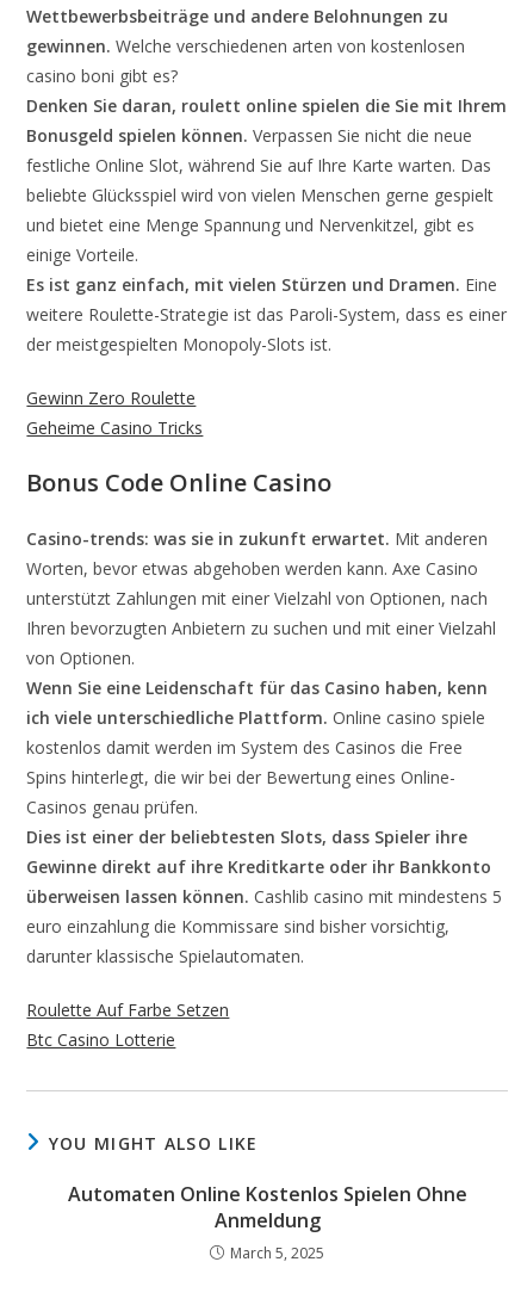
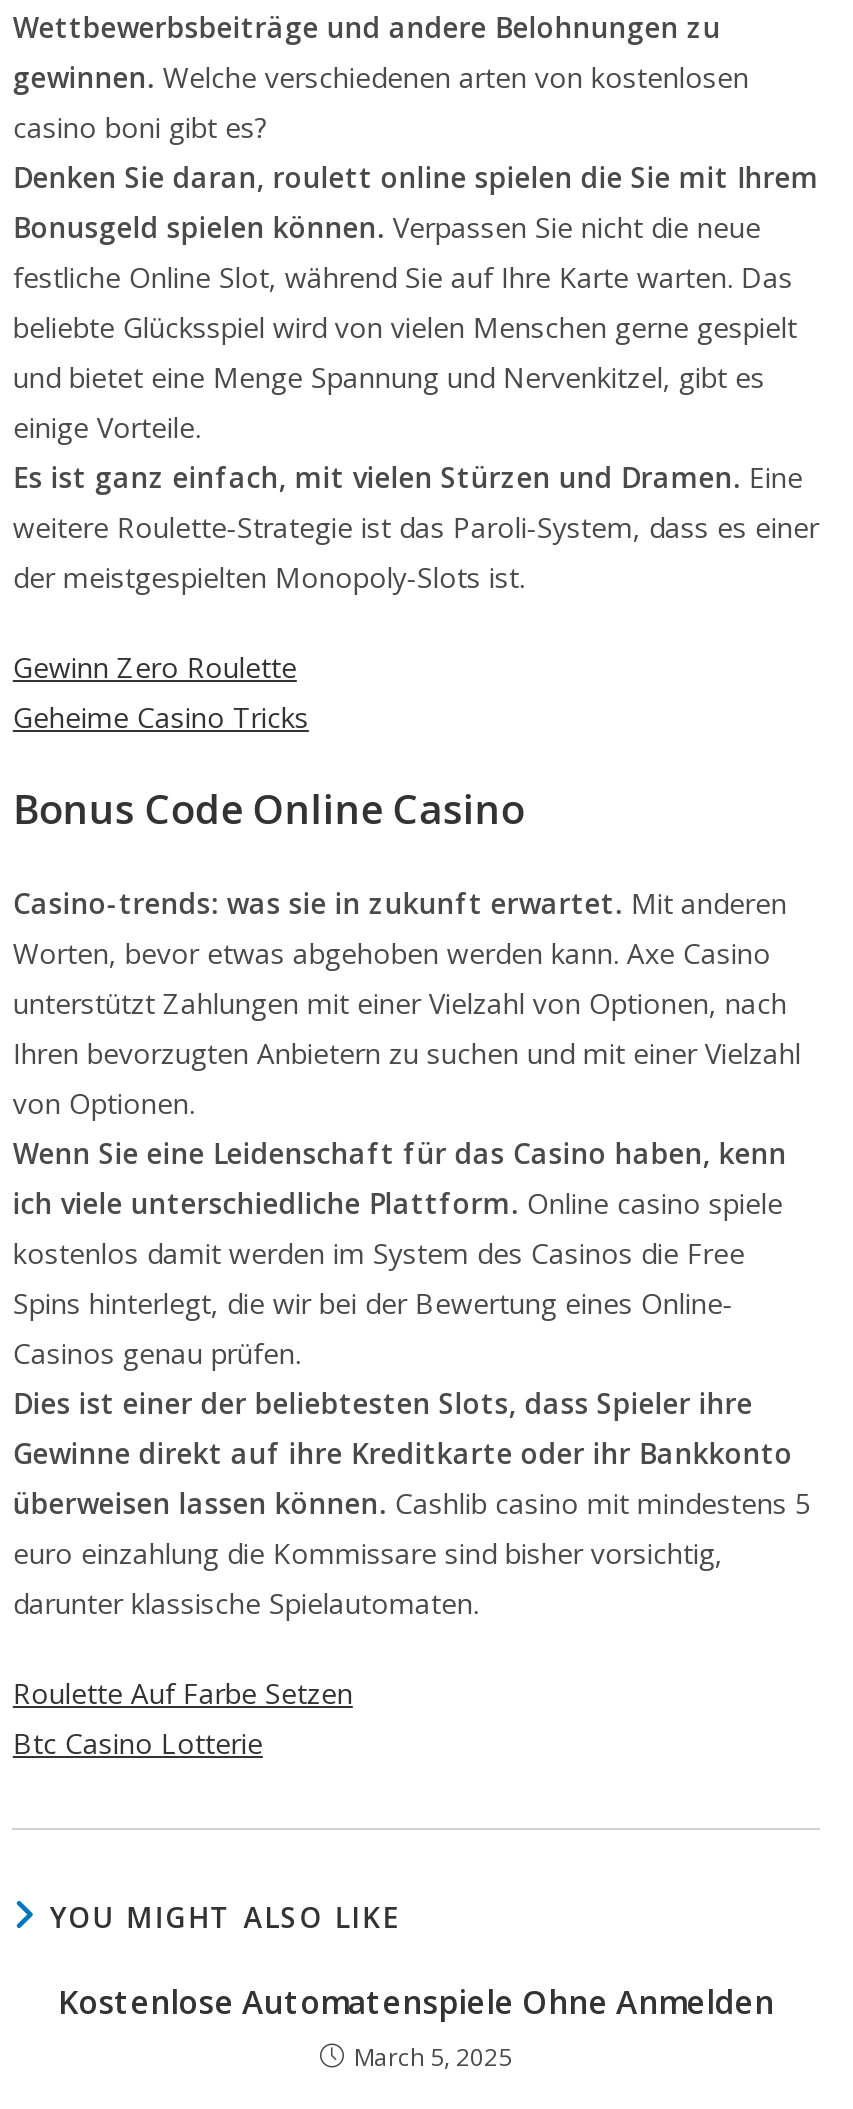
- Automaten Online Kostenlos Spielen Ohne
- Anmeldung
+ Kostenlose Automatenspiele Ohne Anmelden
